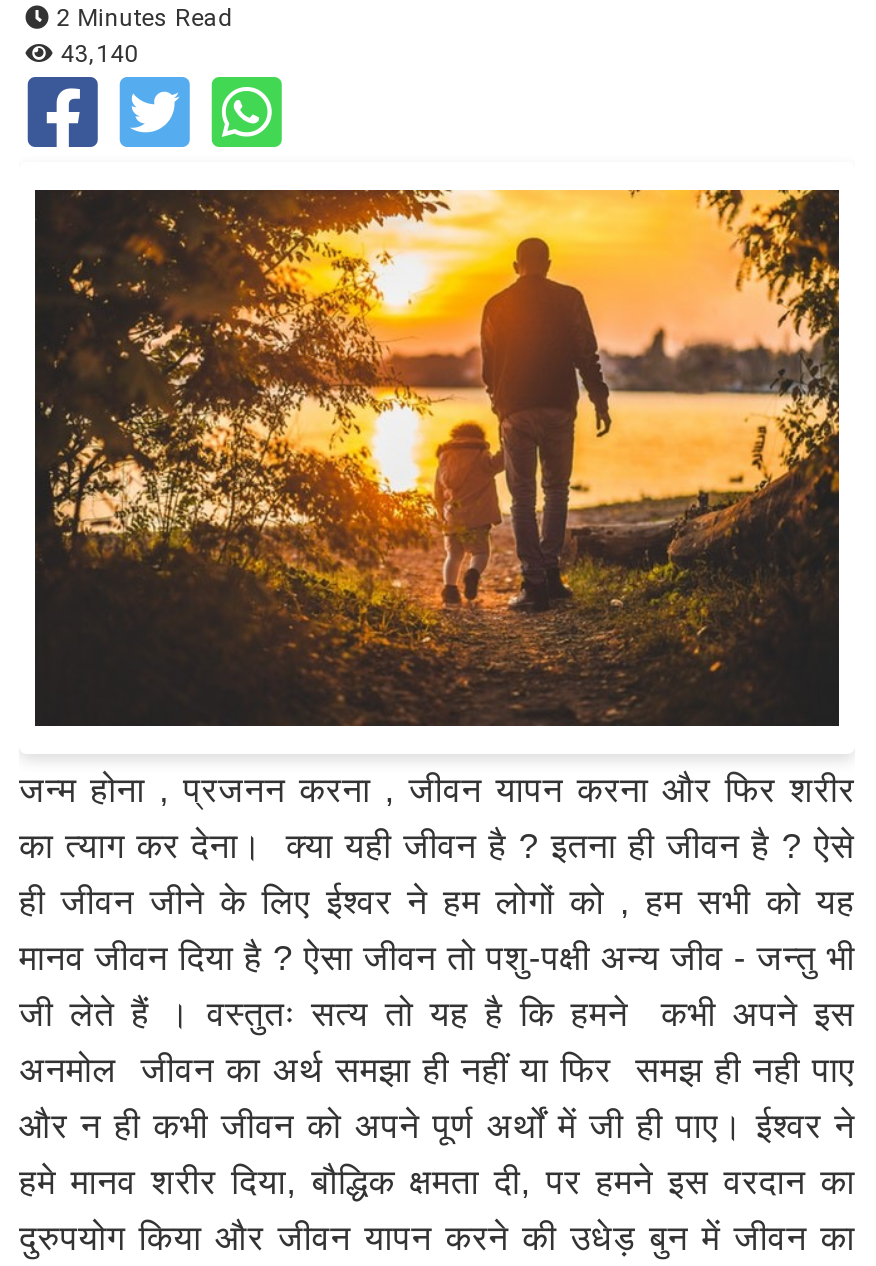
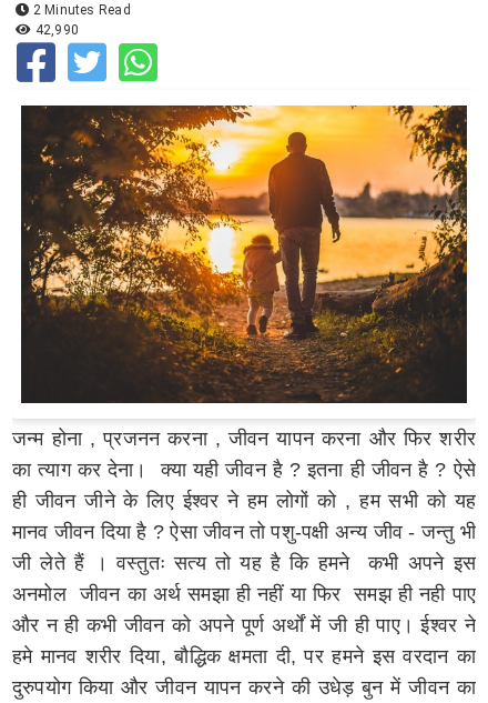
- 43,140
+ 42,990
